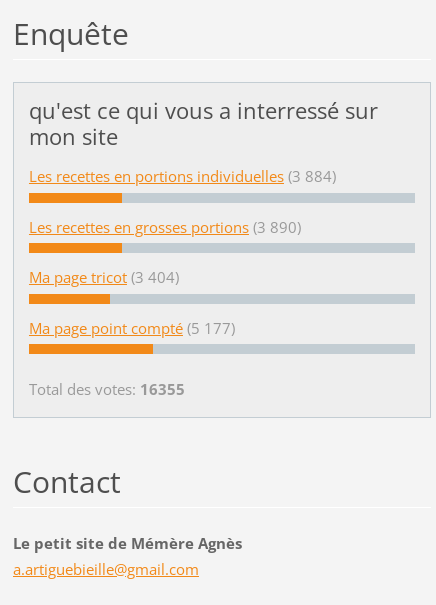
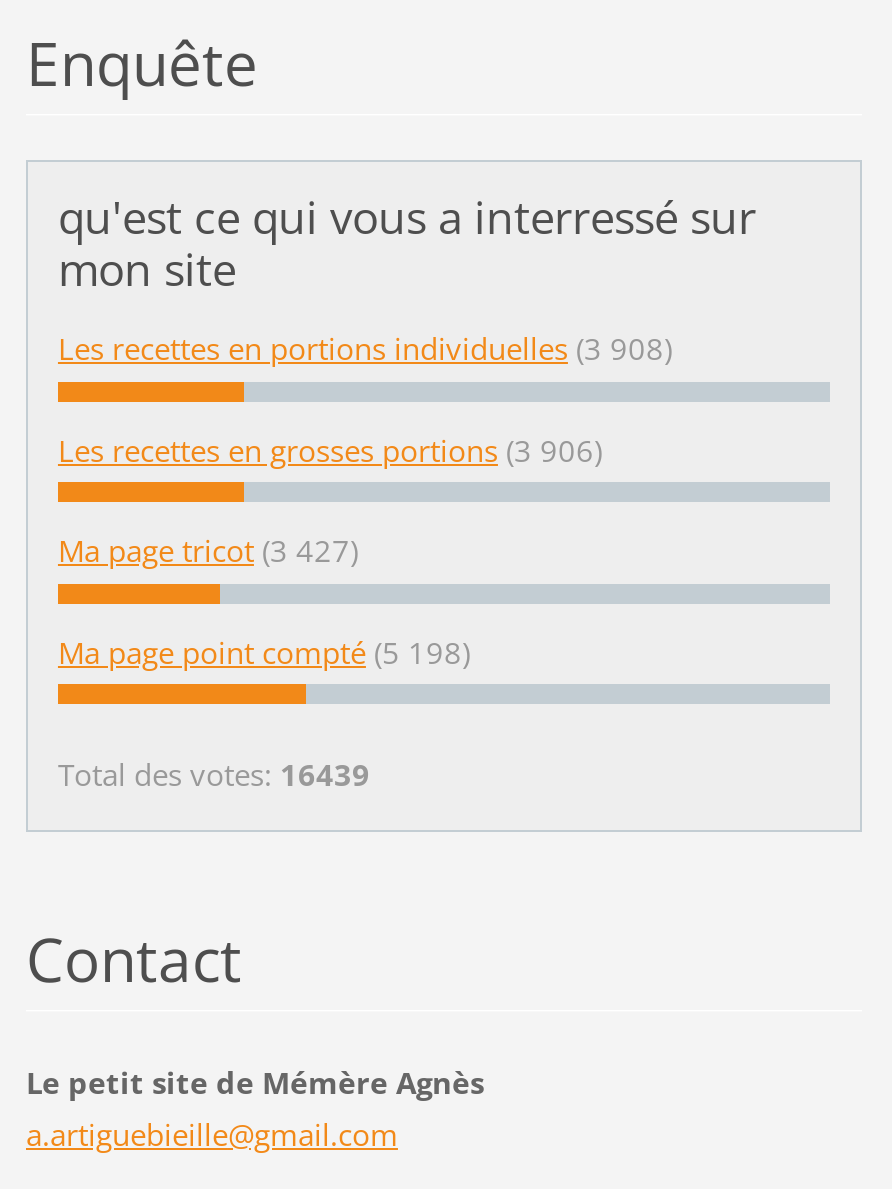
- Les recettes en portions individuelles (3 884)
+ Les recettes en portions individuelles (3 908)

- Les recettes en grosses portions (3 890)
+ Les recettes en grosses portions (3 906)

- Ma page tricot (3 404)
+ Ma page tricot (3 427)

- Ma page point compté (5 177)
+ Ma page point compté (5 198)

- Total des votes: 16355
+ Total des votes: 16439
